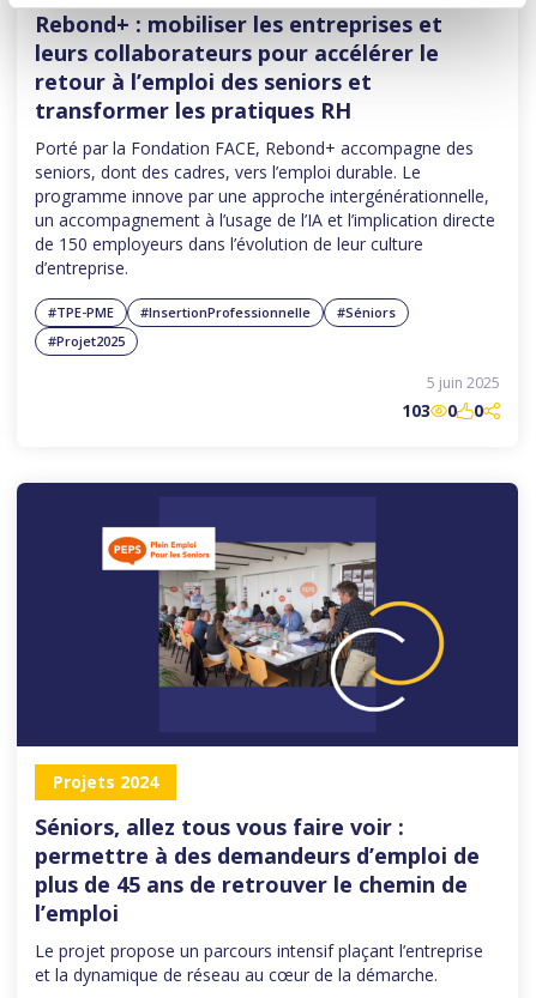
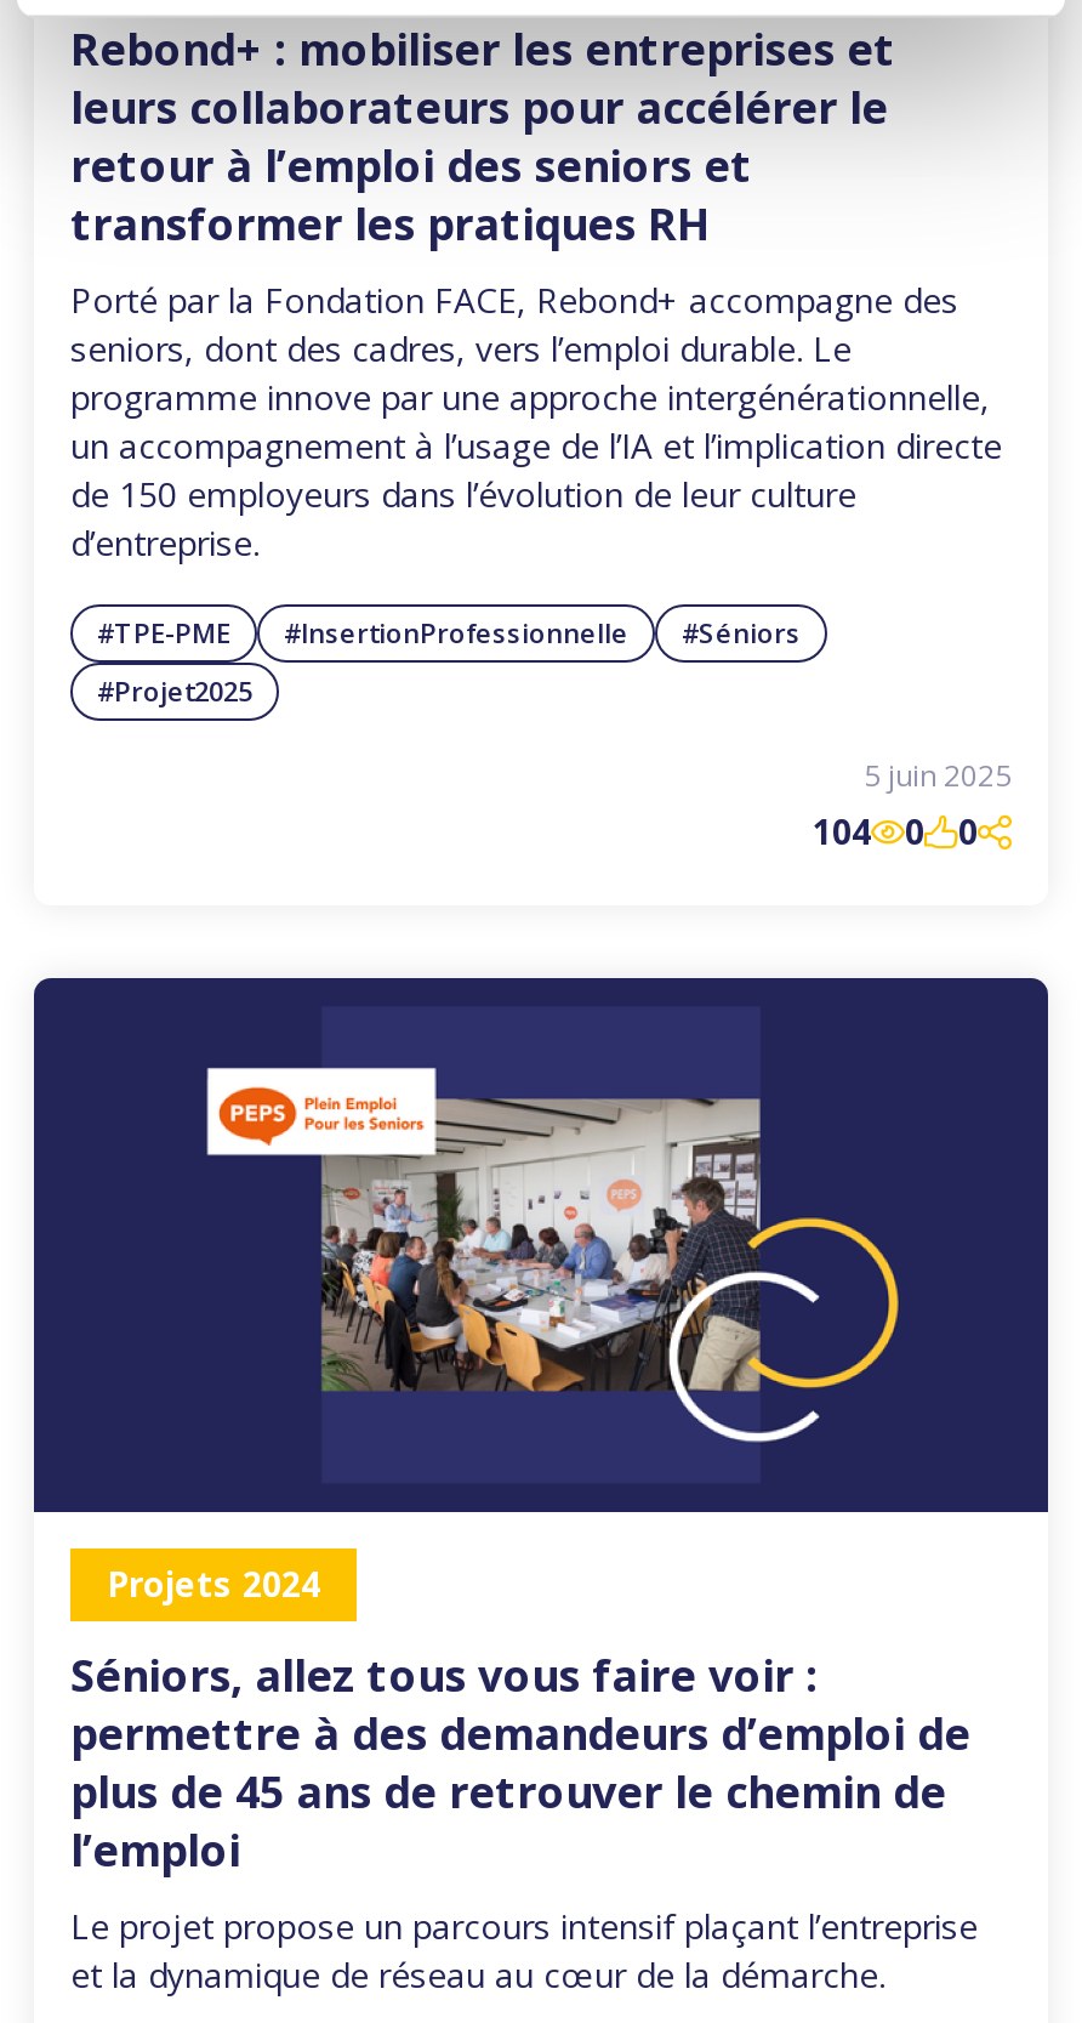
- 103 0 0
+ 104 0 0
